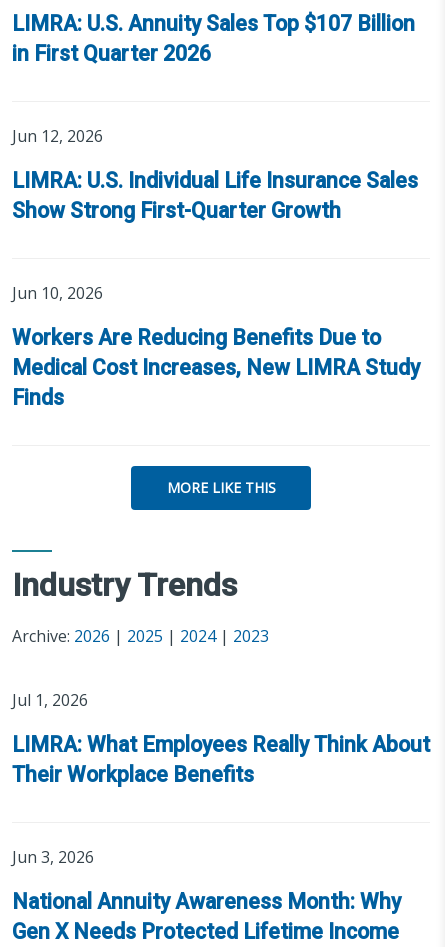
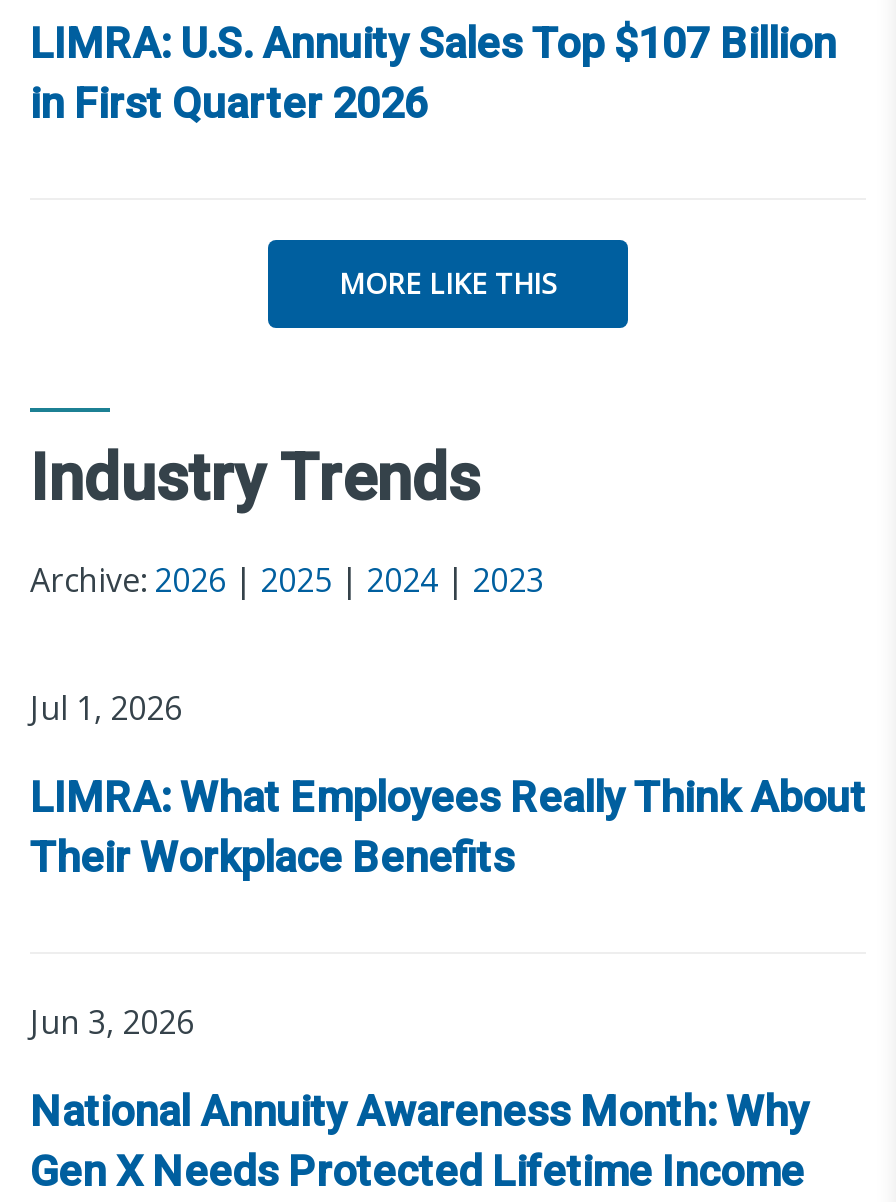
- Jun 12, 2026
- LIMRA: U.S. Individual Life Insurance Sales
- Show Strong First-Quarter Growth
- Jun 10, 2026
- Workers Are Reducing Benefits Due to
- Medical Cost Increases, New LIMRA Study
- Finds
